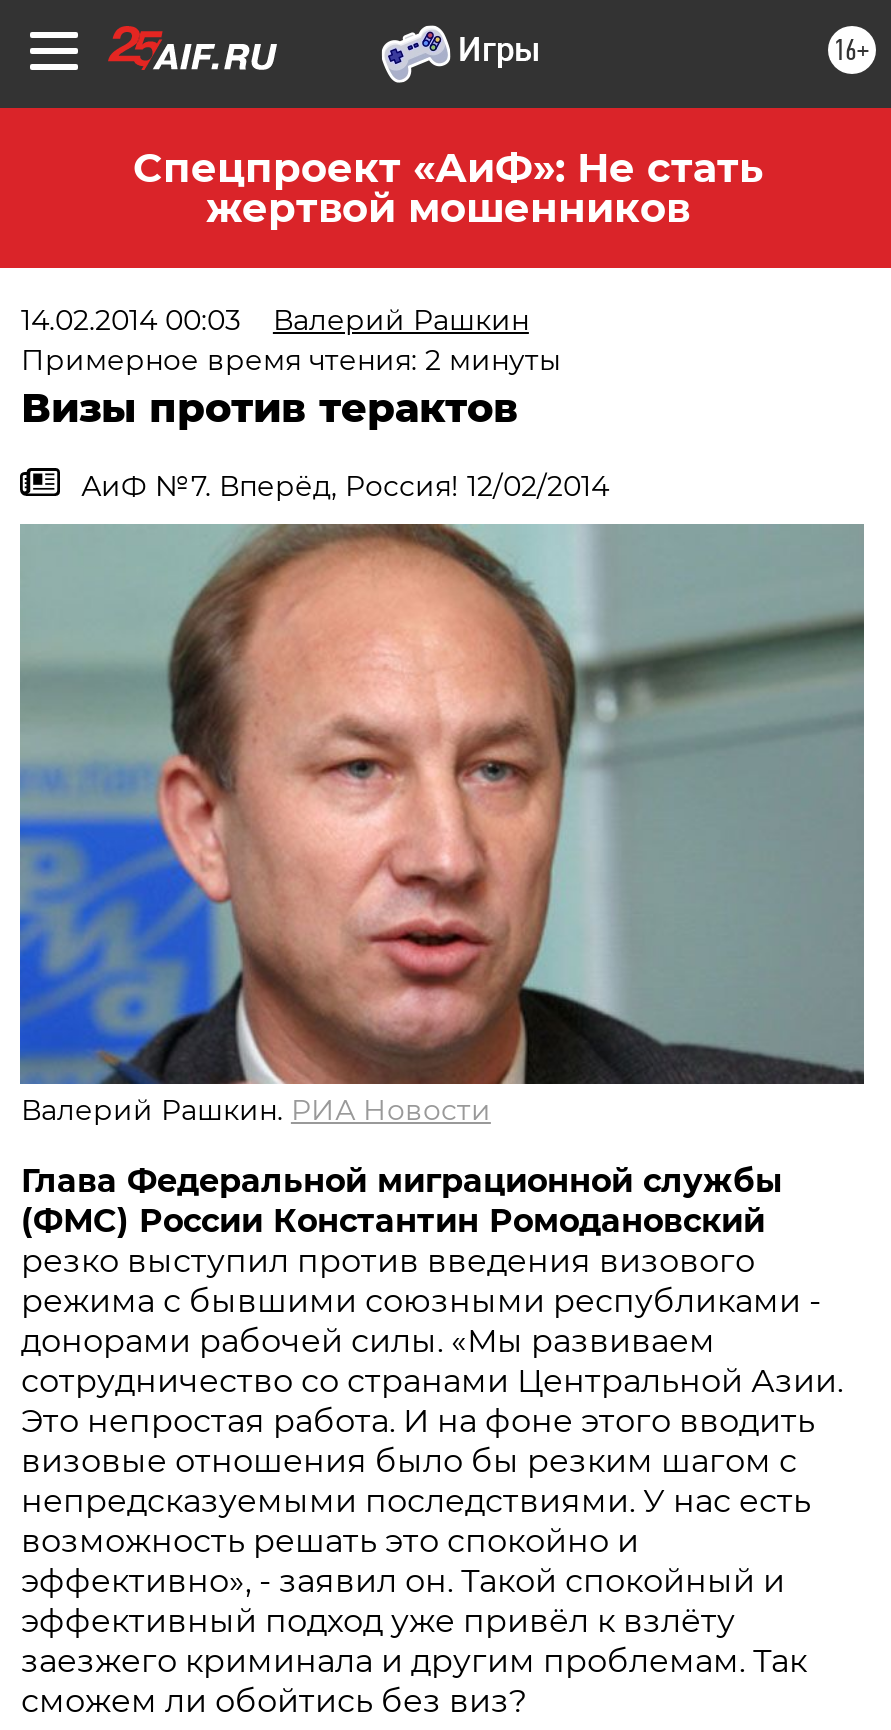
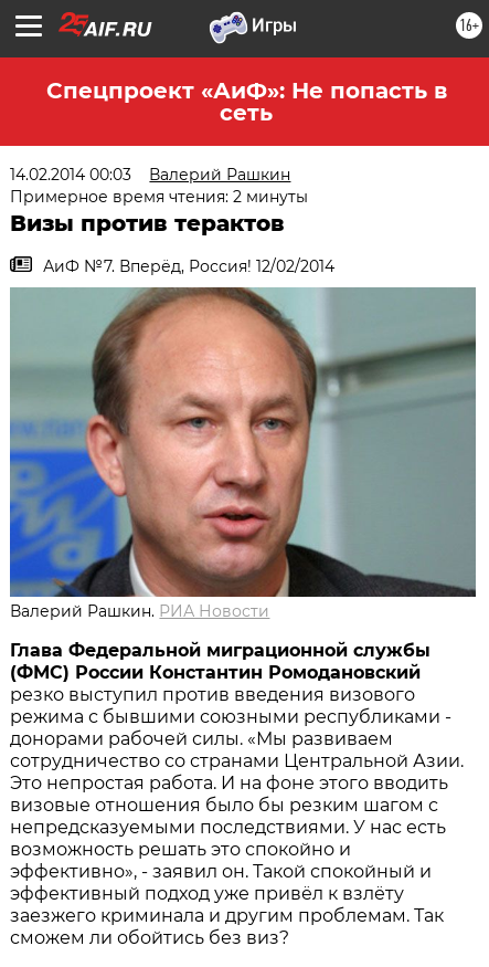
- Спецпроект «АиФ»: Не стать
- жертвой мошенников
+ Спецпроект «АиФ»: Не попасть в
+ сеть
